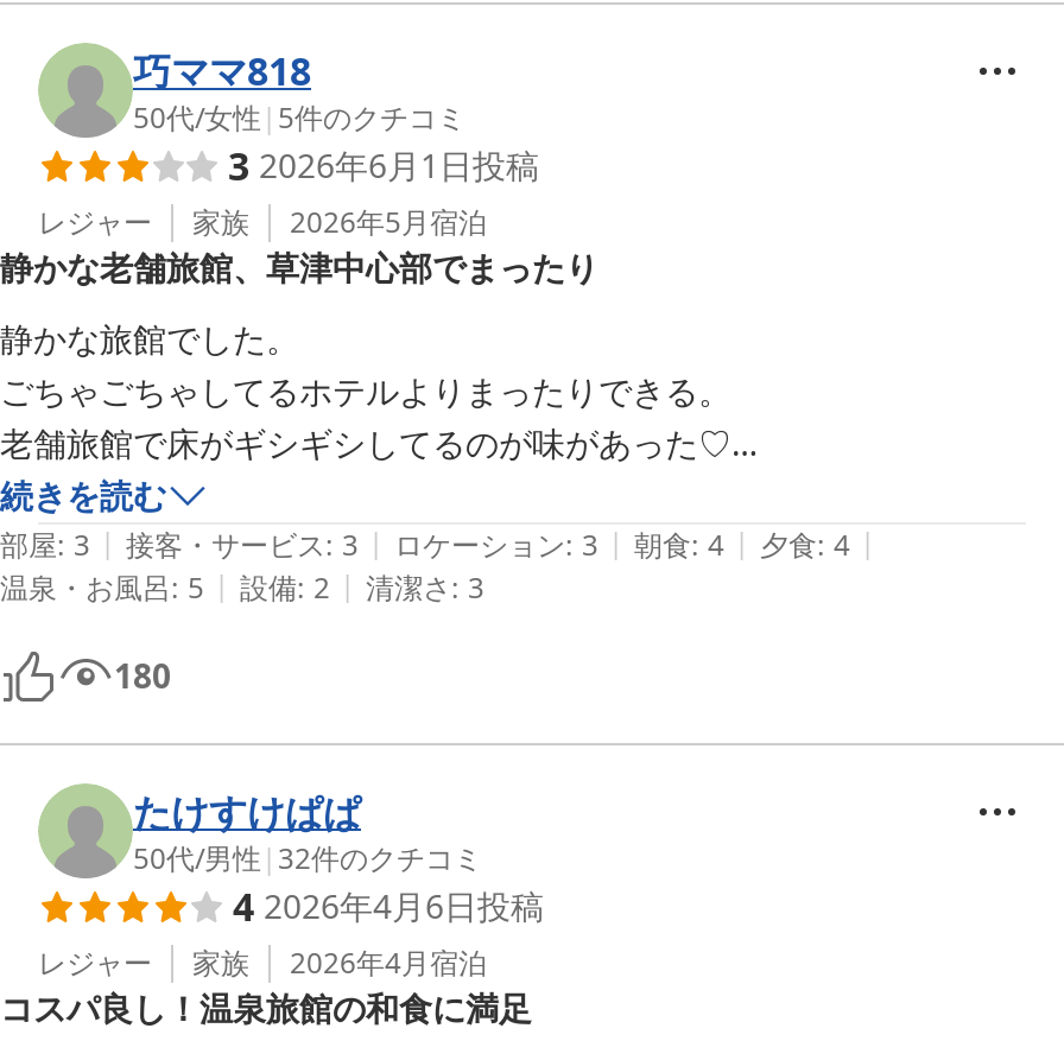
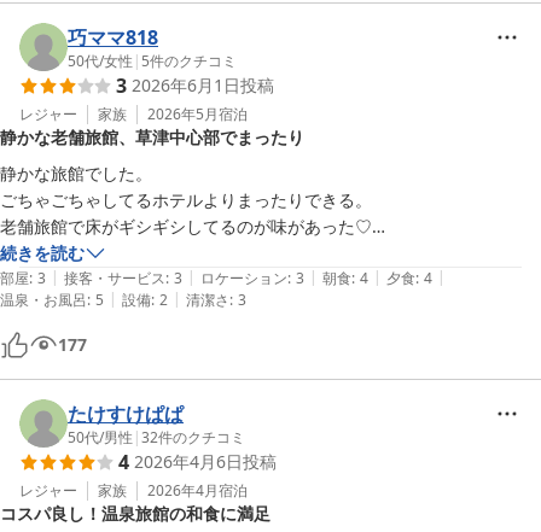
- 180
+ 177
